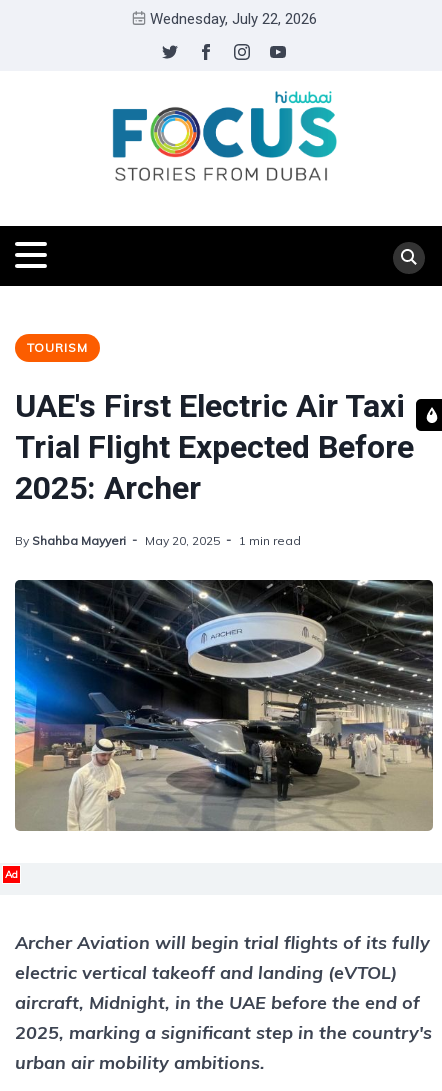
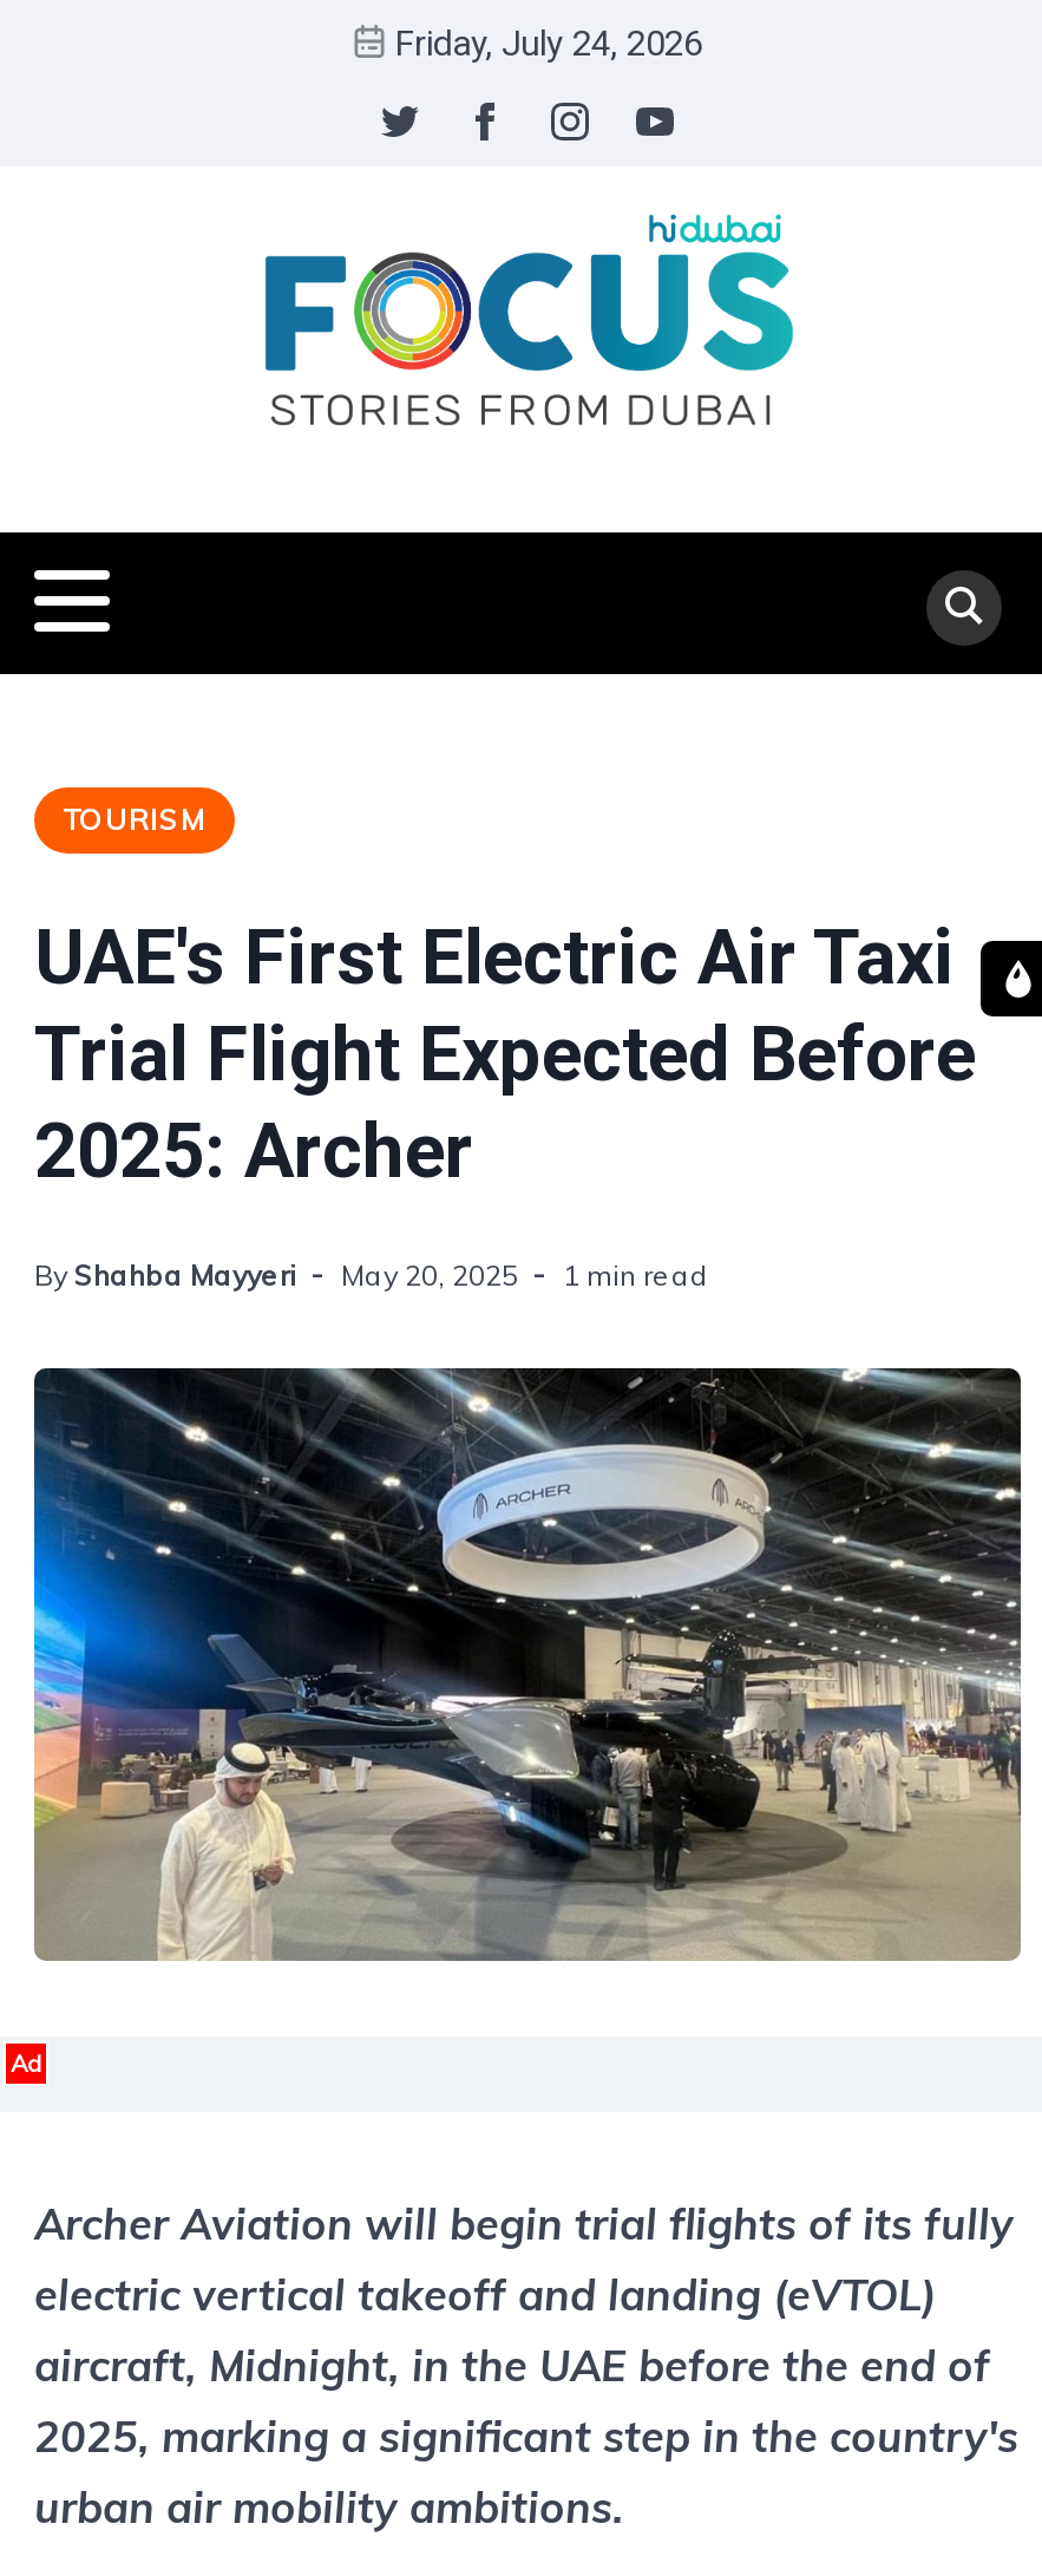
- Wednesday, July 22, 2026
+ Friday, July 24, 2026
